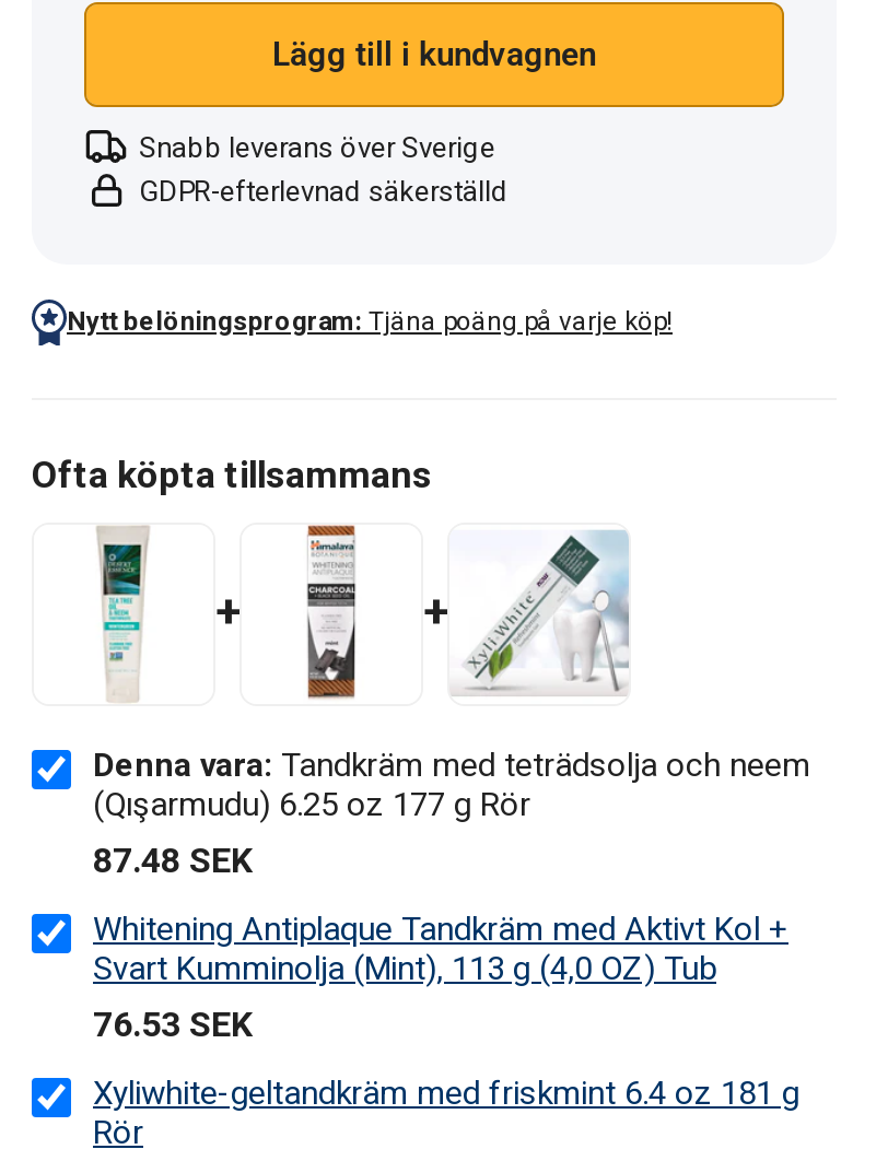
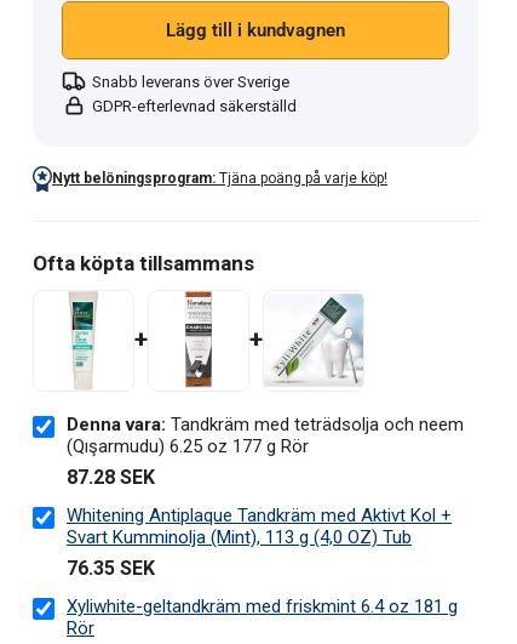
- 87.48 SEK
+ 87.28 SEK

- 76.53 SEK
+ 76.35 SEK
